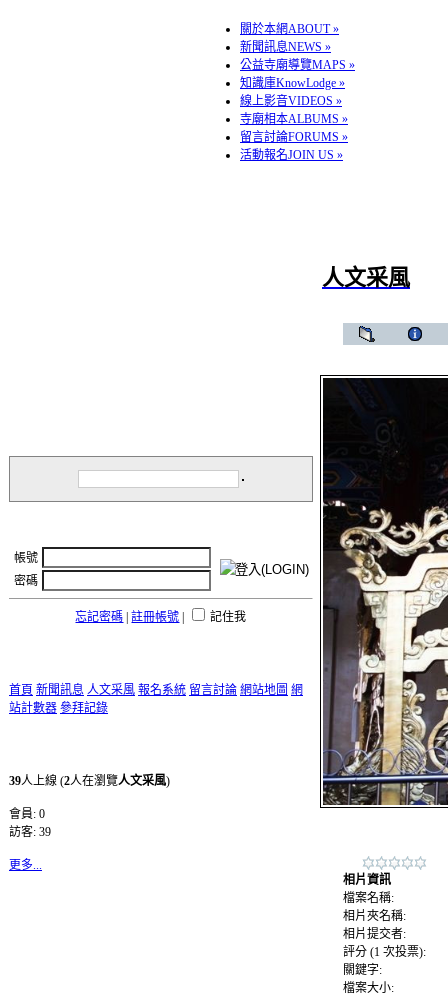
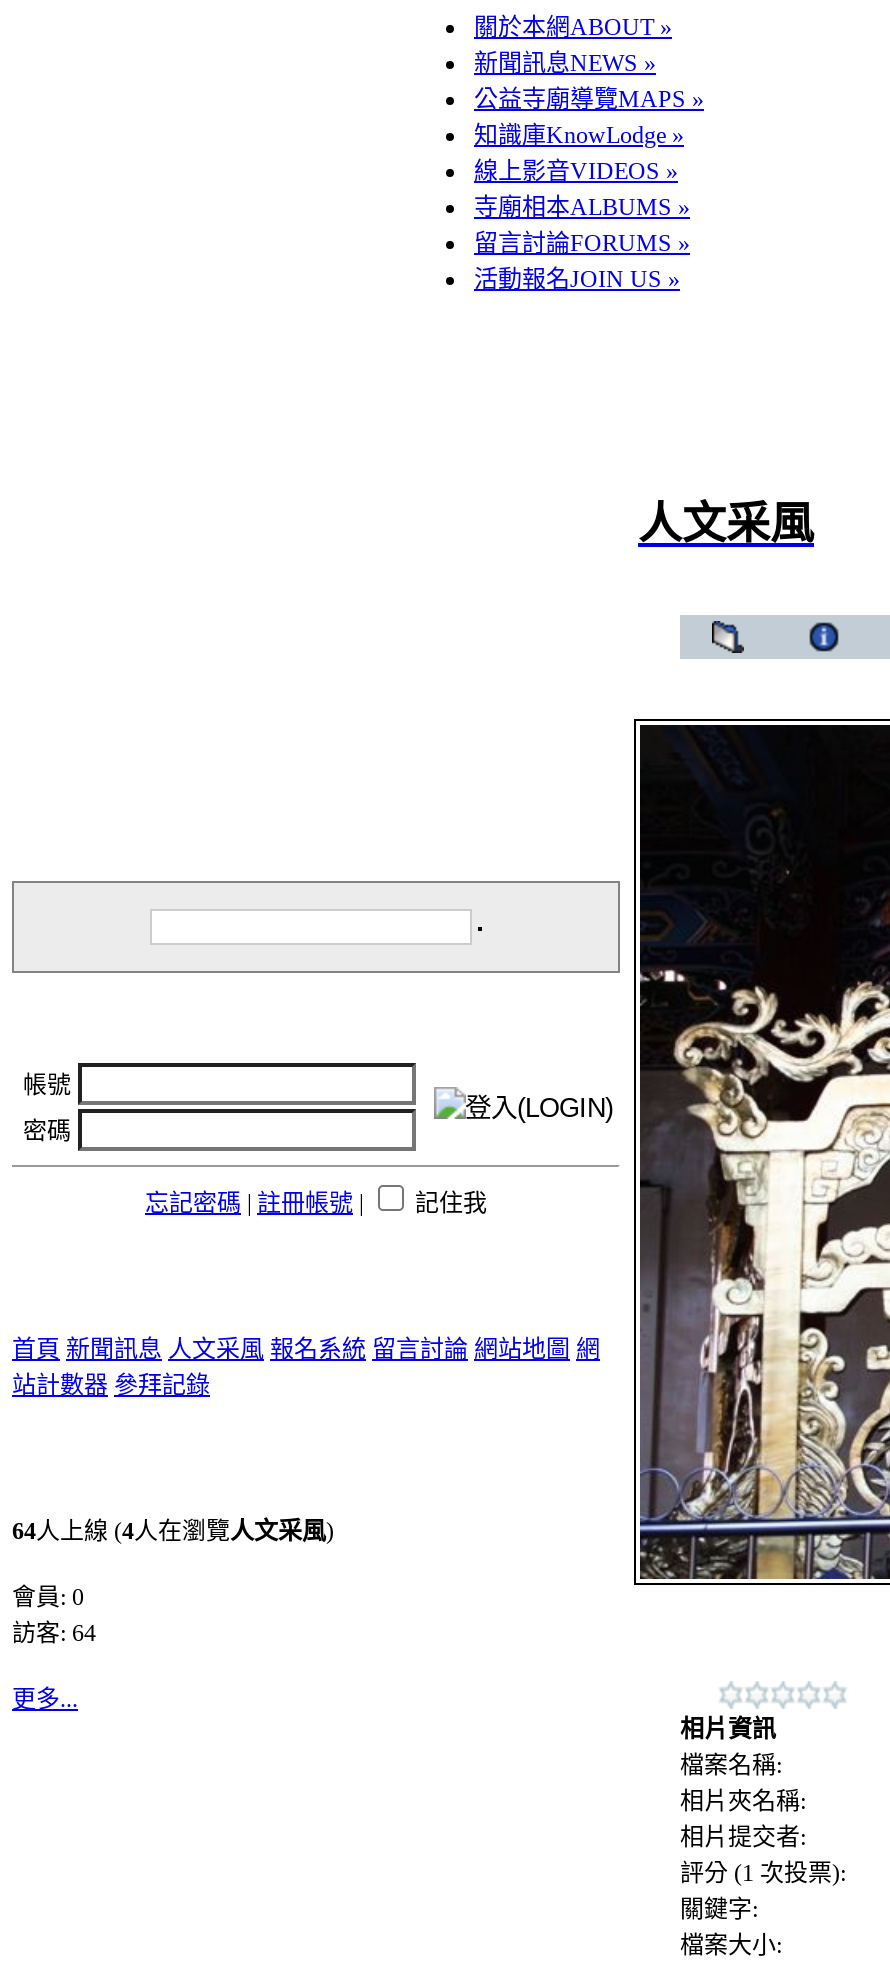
- 39人上線 (2人在瀏覽人文采風)
+ 64人上線 (4人在瀏覽人文采風)

- 訪客: 39
+ 訪客: 64
